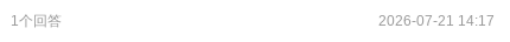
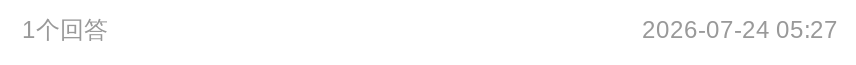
- 2026-07-21 14:17
+ 2026-07-24 05:27
